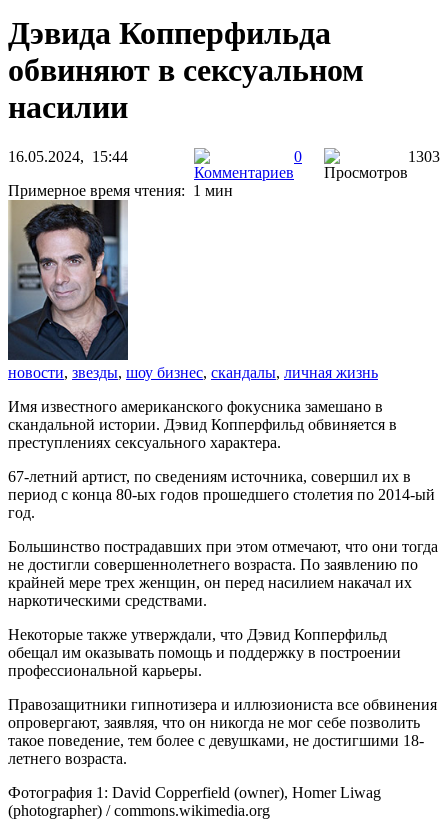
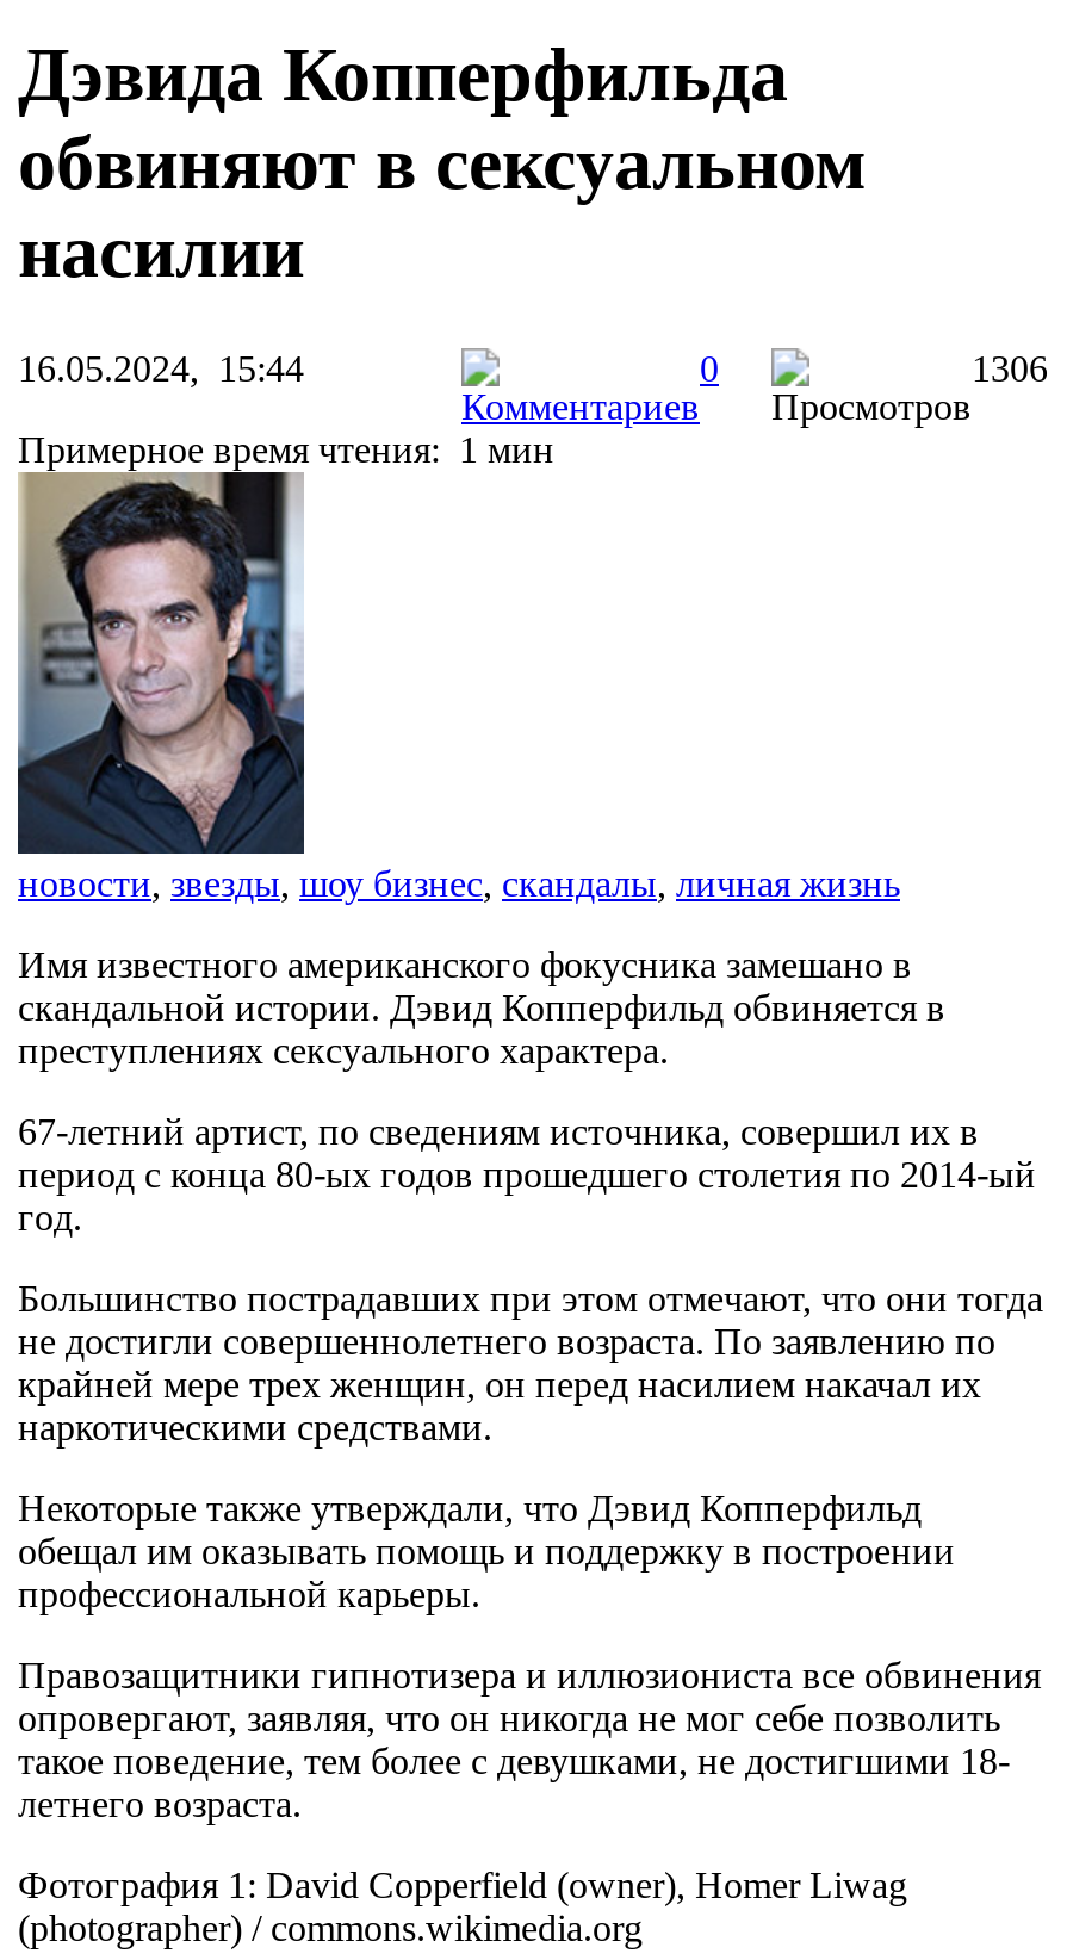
- 1303
+ 1306
